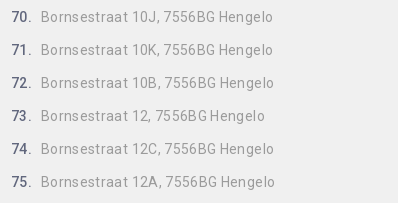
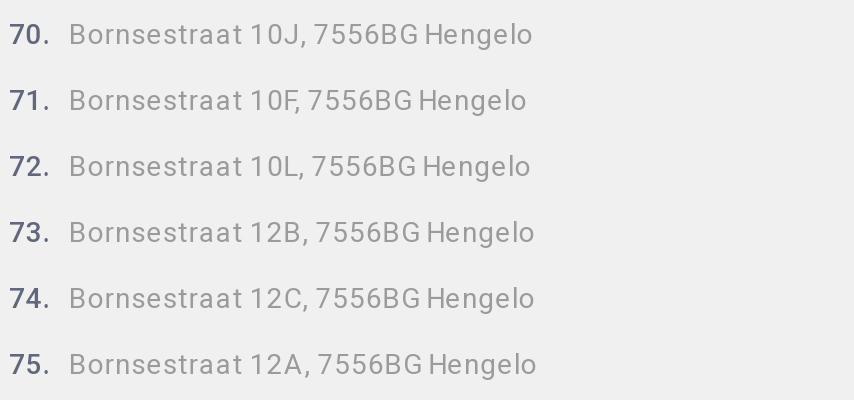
- 71. Bornsestraat 10K, 7556BG Hengelo
+ 71. Bornsestraat 10F, 7556BG Hengelo

- 72. Bornsestraat 10B, 7556BG Hengelo
+ 72. Bornsestraat 10L, 7556BG Hengelo

- 73. Bornsestraat 12, 7556BG Hengelo
+ 73. Bornsestraat 12B, 7556BG Hengelo
